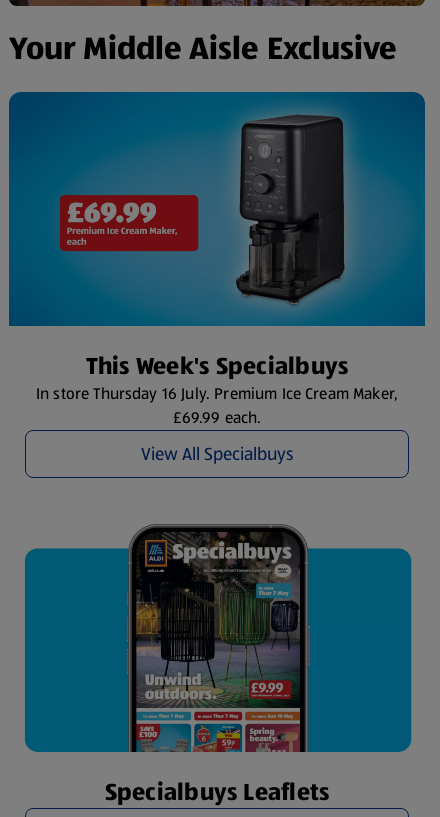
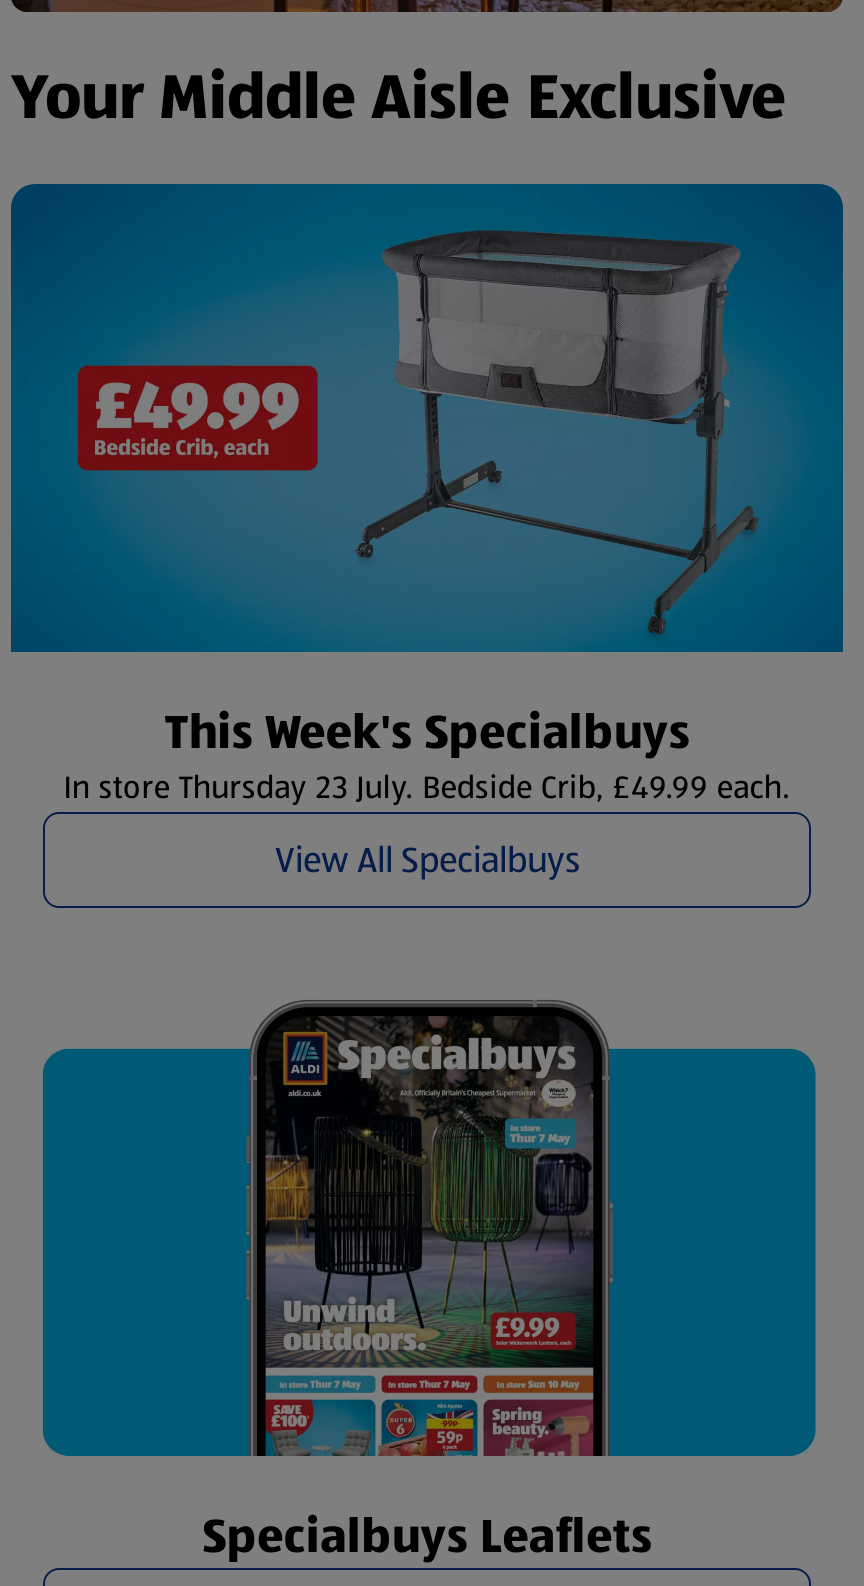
- [image]
+ [image]

- In store Thursday 16 July. Premium Ice Cream Maker,
- £69.99 each.
+ In store Thursday 23 July. Bedside Crib, £49.99 each.
